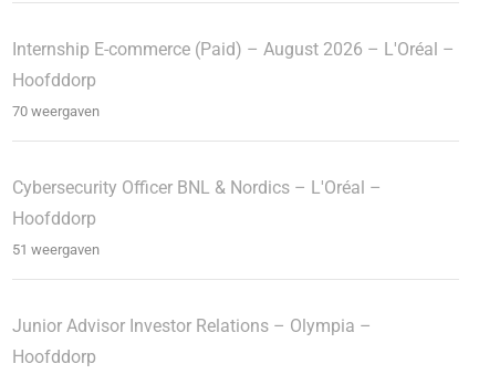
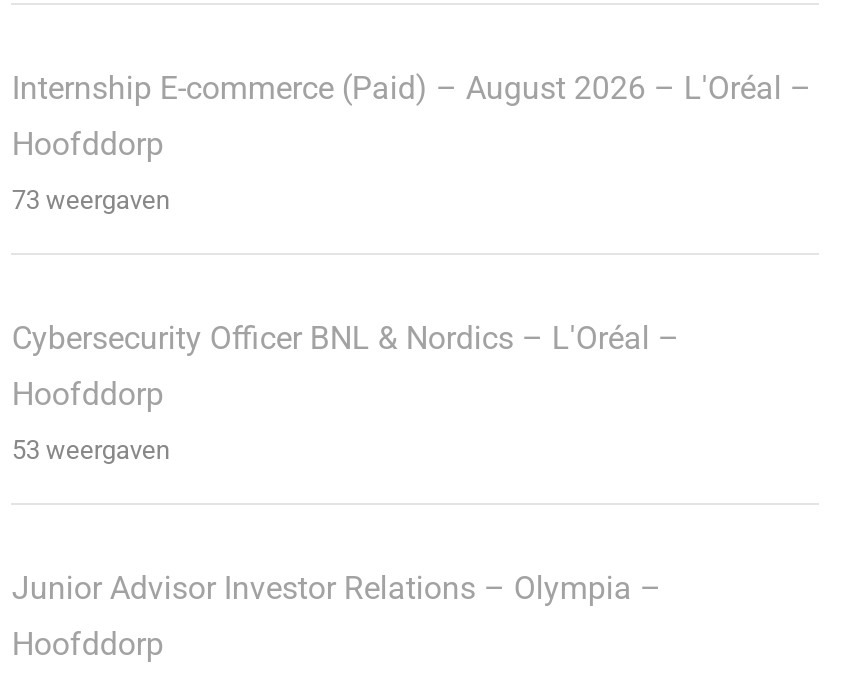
- 70 weergaven
+ 73 weergaven

- 51 weergaven
+ 53 weergaven
